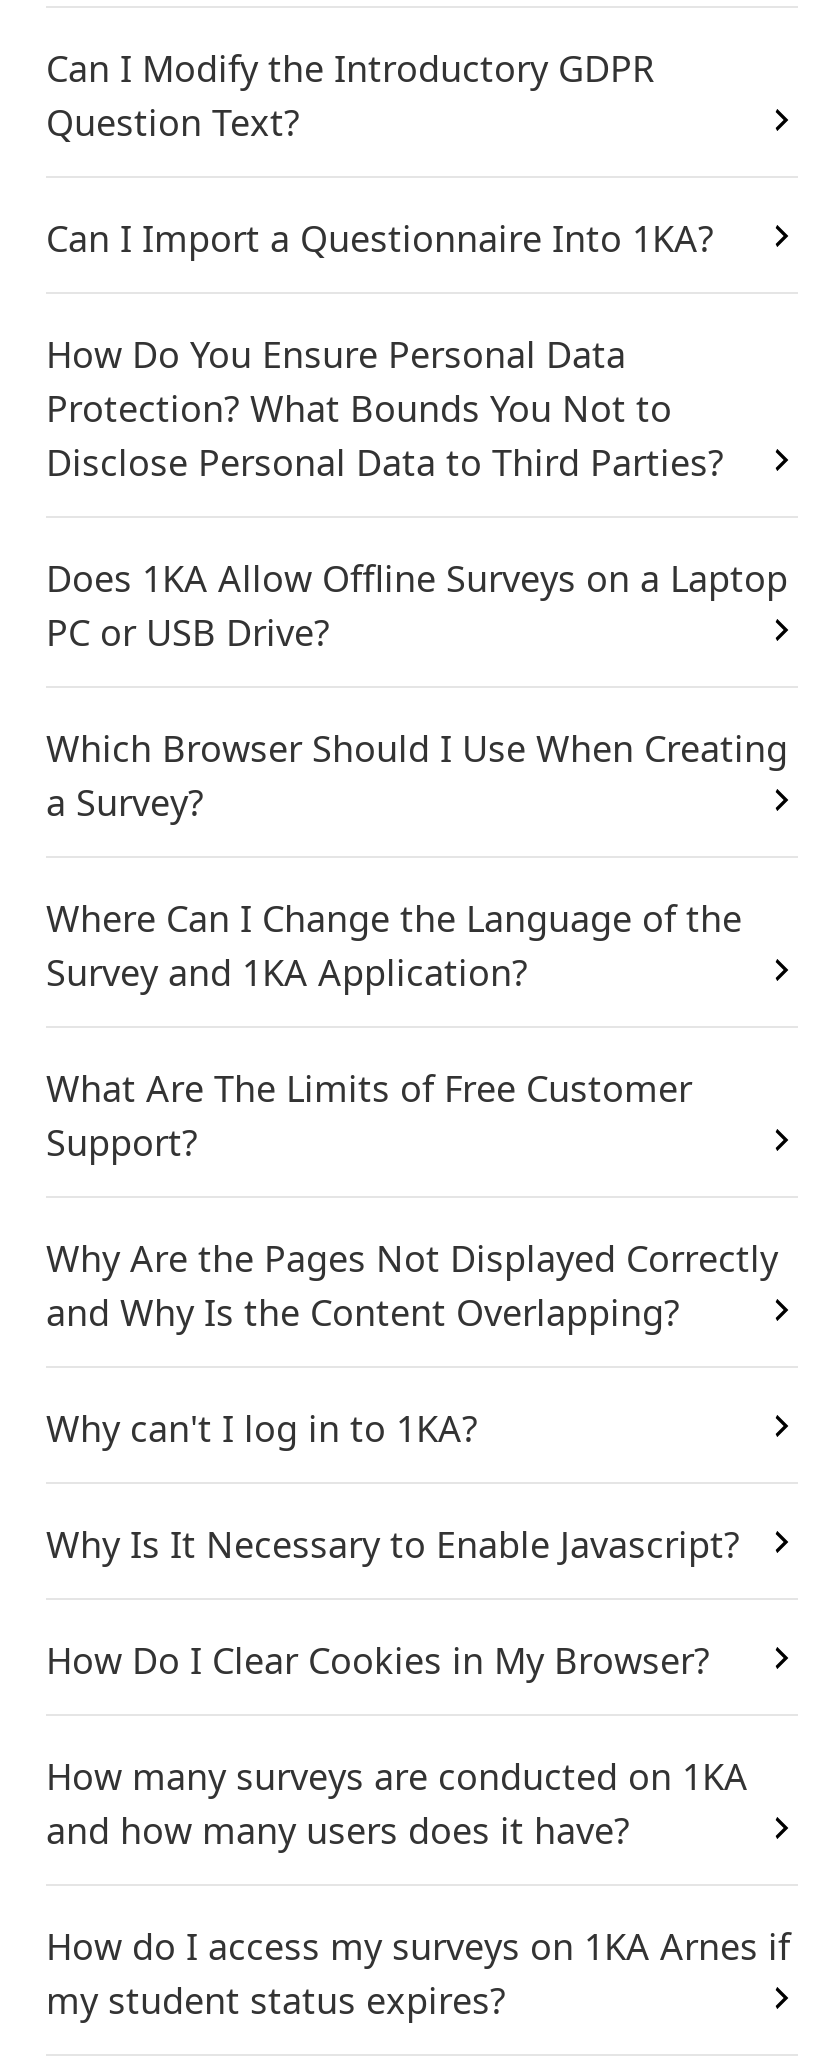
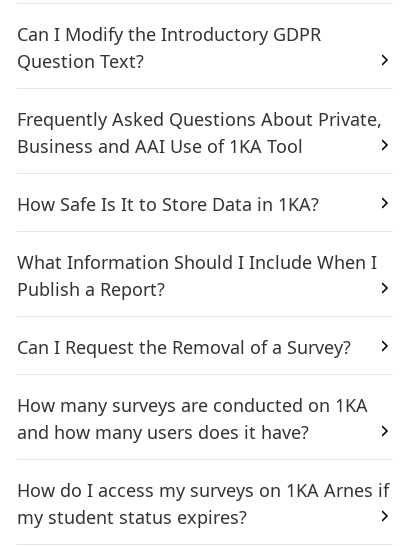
- Can I Import a Questionnaire Into 1KA?
- How Do You Ensure Personal Data
- Protection? What Bounds You Not to
- Disclose Personal Data to Third Parties?
- Does 1KA Allow Offline Surveys on a Laptop
- PC or USB Drive?
- Which Browser Should I Use When Creating
- a Survey?
- Where Can I Change the Language of the
- Survey and 1KA Application?
- What Are The Limits of Free Customer
- Support?
- Why Are the Pages Not Displayed Correctly
- and Why Is the Content Overlapping?
- Why can't I log in to 1KA?
- Why Is It Necessary to Enable Javascript?
- How Do I Clear Cookies in My Browser?
+ Frequently Asked Questions About Private,
+ Business and AAI Use of 1KA Tool
+ How Safe Is It to Store Data in 1KA?
+ What Information Should I Include When I
+ Publish a Report?
+ Can I Request the Removal of a Survey?
